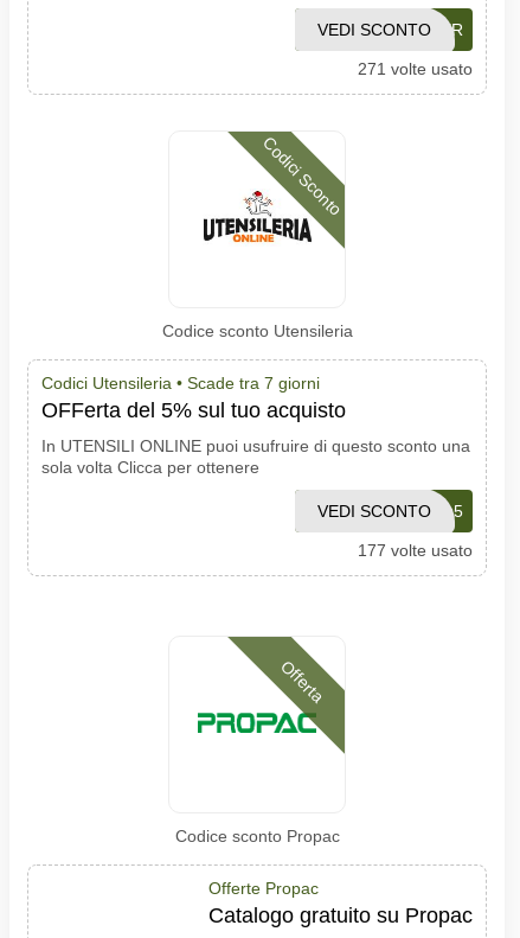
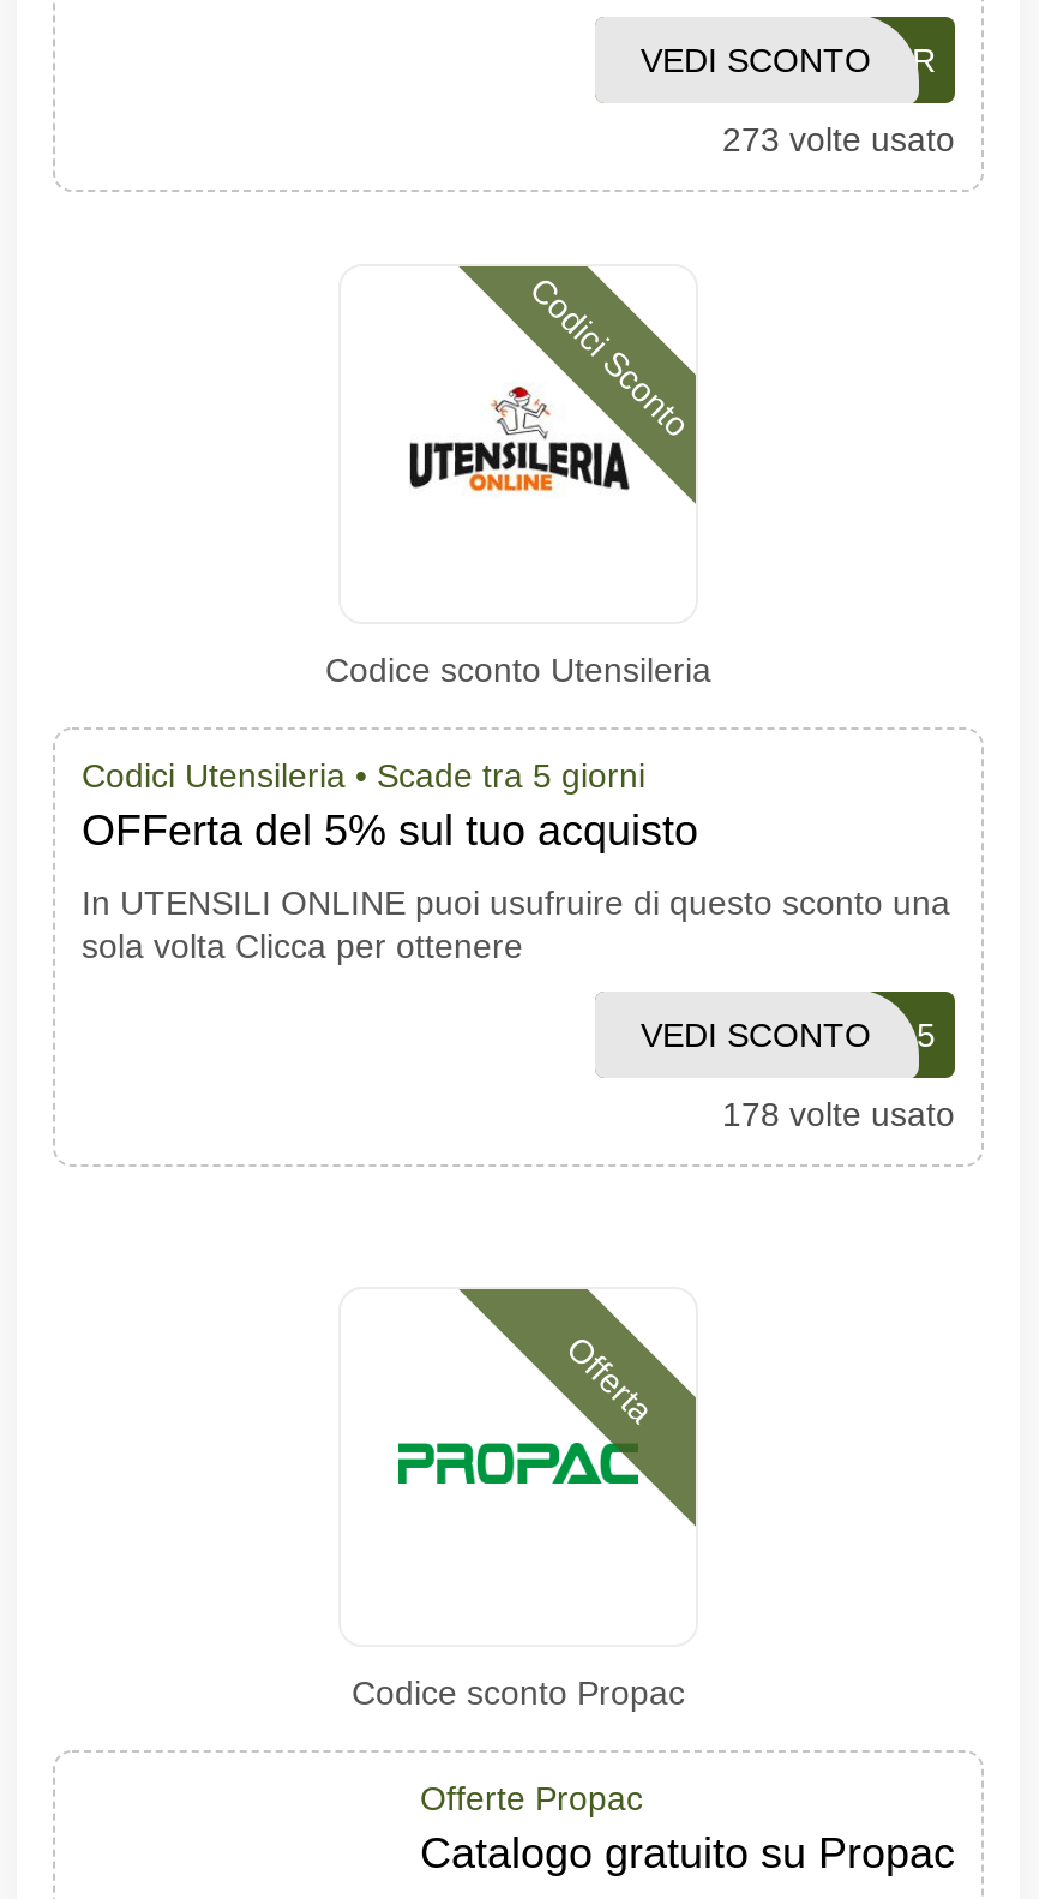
- 271 volte usato
+ 273 volte usato

- Codici Utensileria • Scade tra 7 giorni
+ Codici Utensileria • Scade tra 5 giorni

- 177 volte usato
+ 178 volte usato
